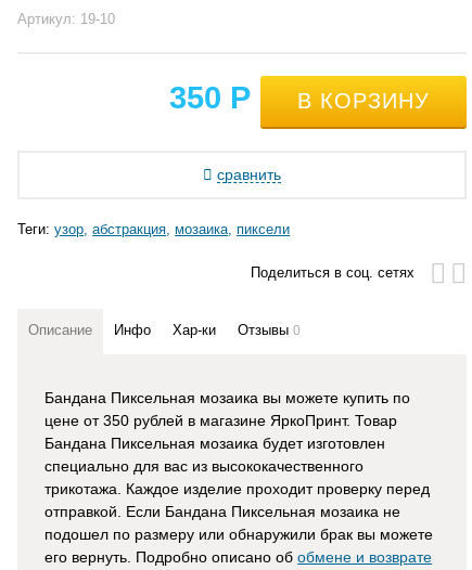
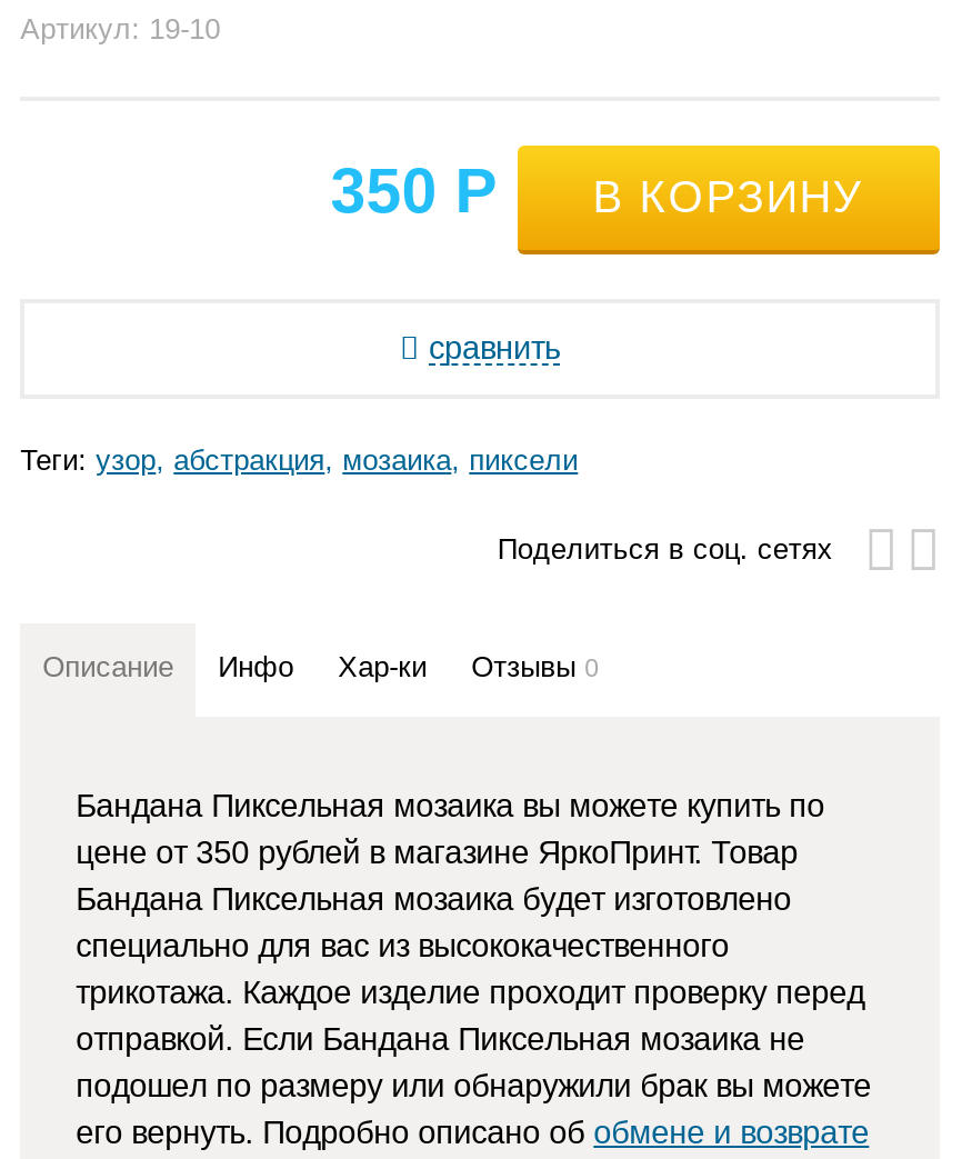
- Бандана Пиксельная мозаика будет изготовлен
+ Бандана Пиксельная мозаика будет изготовлено
